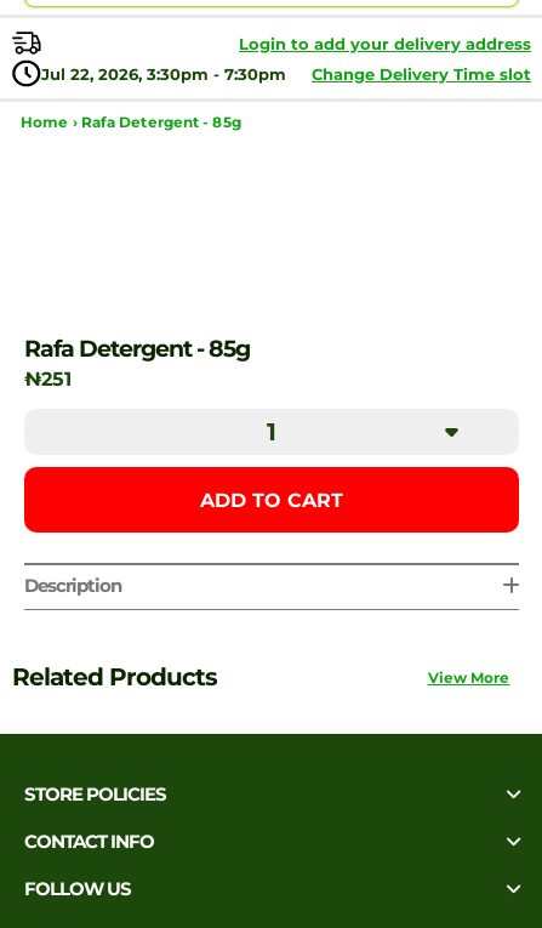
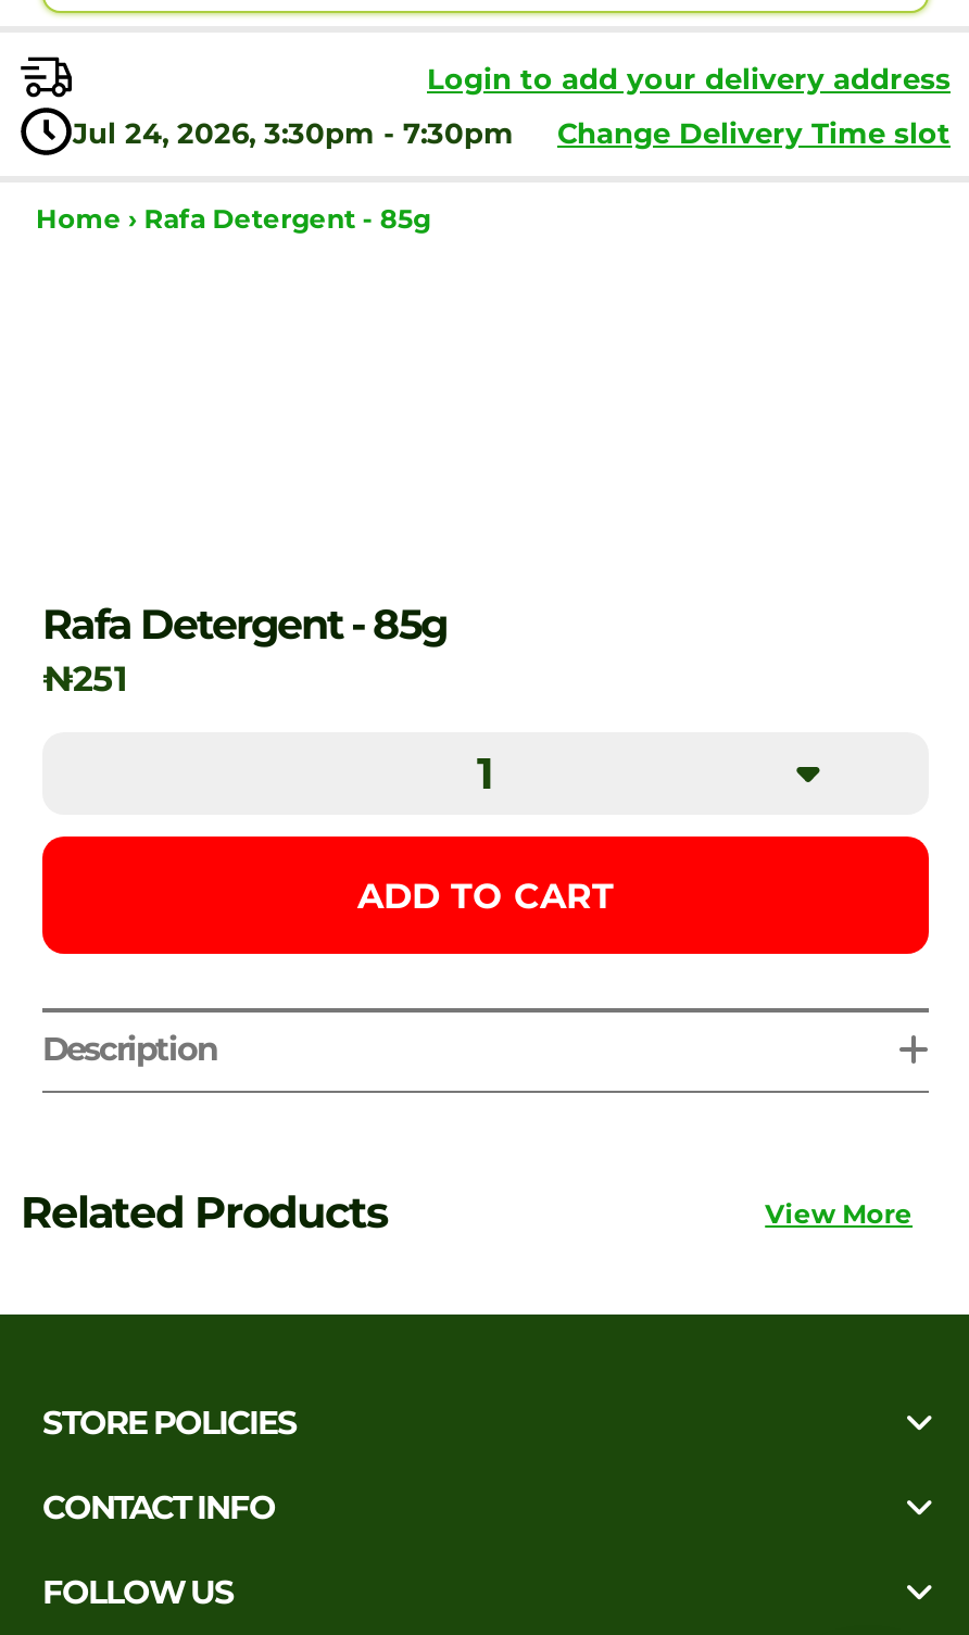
- Jul 22, 2026, 3:30pm - 7:30pm Change Delivery Time slot
+ Jul 24, 2026, 3:30pm - 7:30pm Change Delivery Time slot
